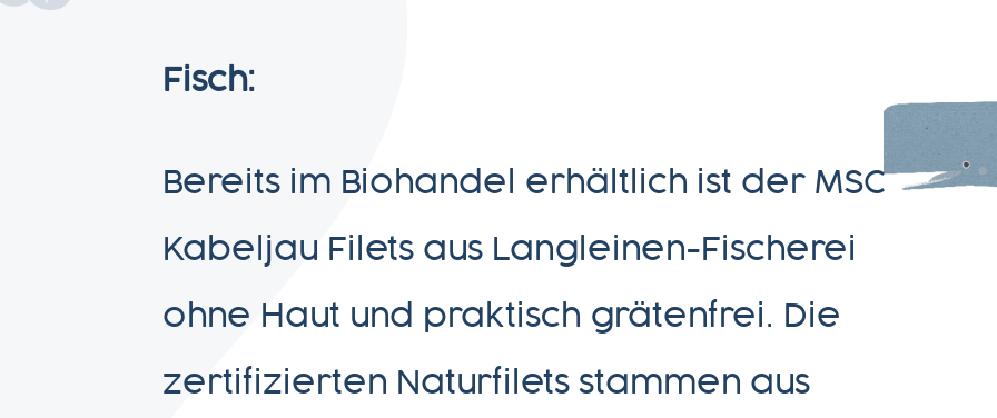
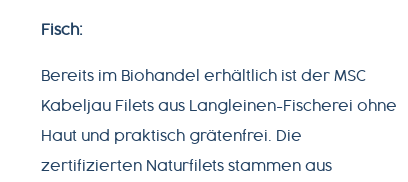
- [image]
